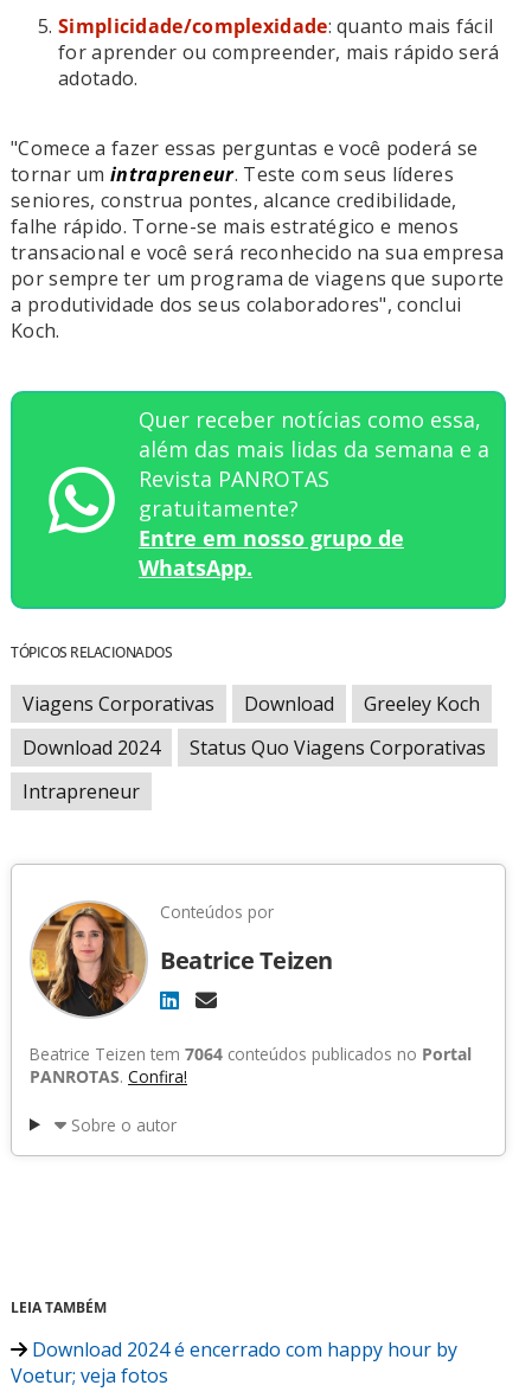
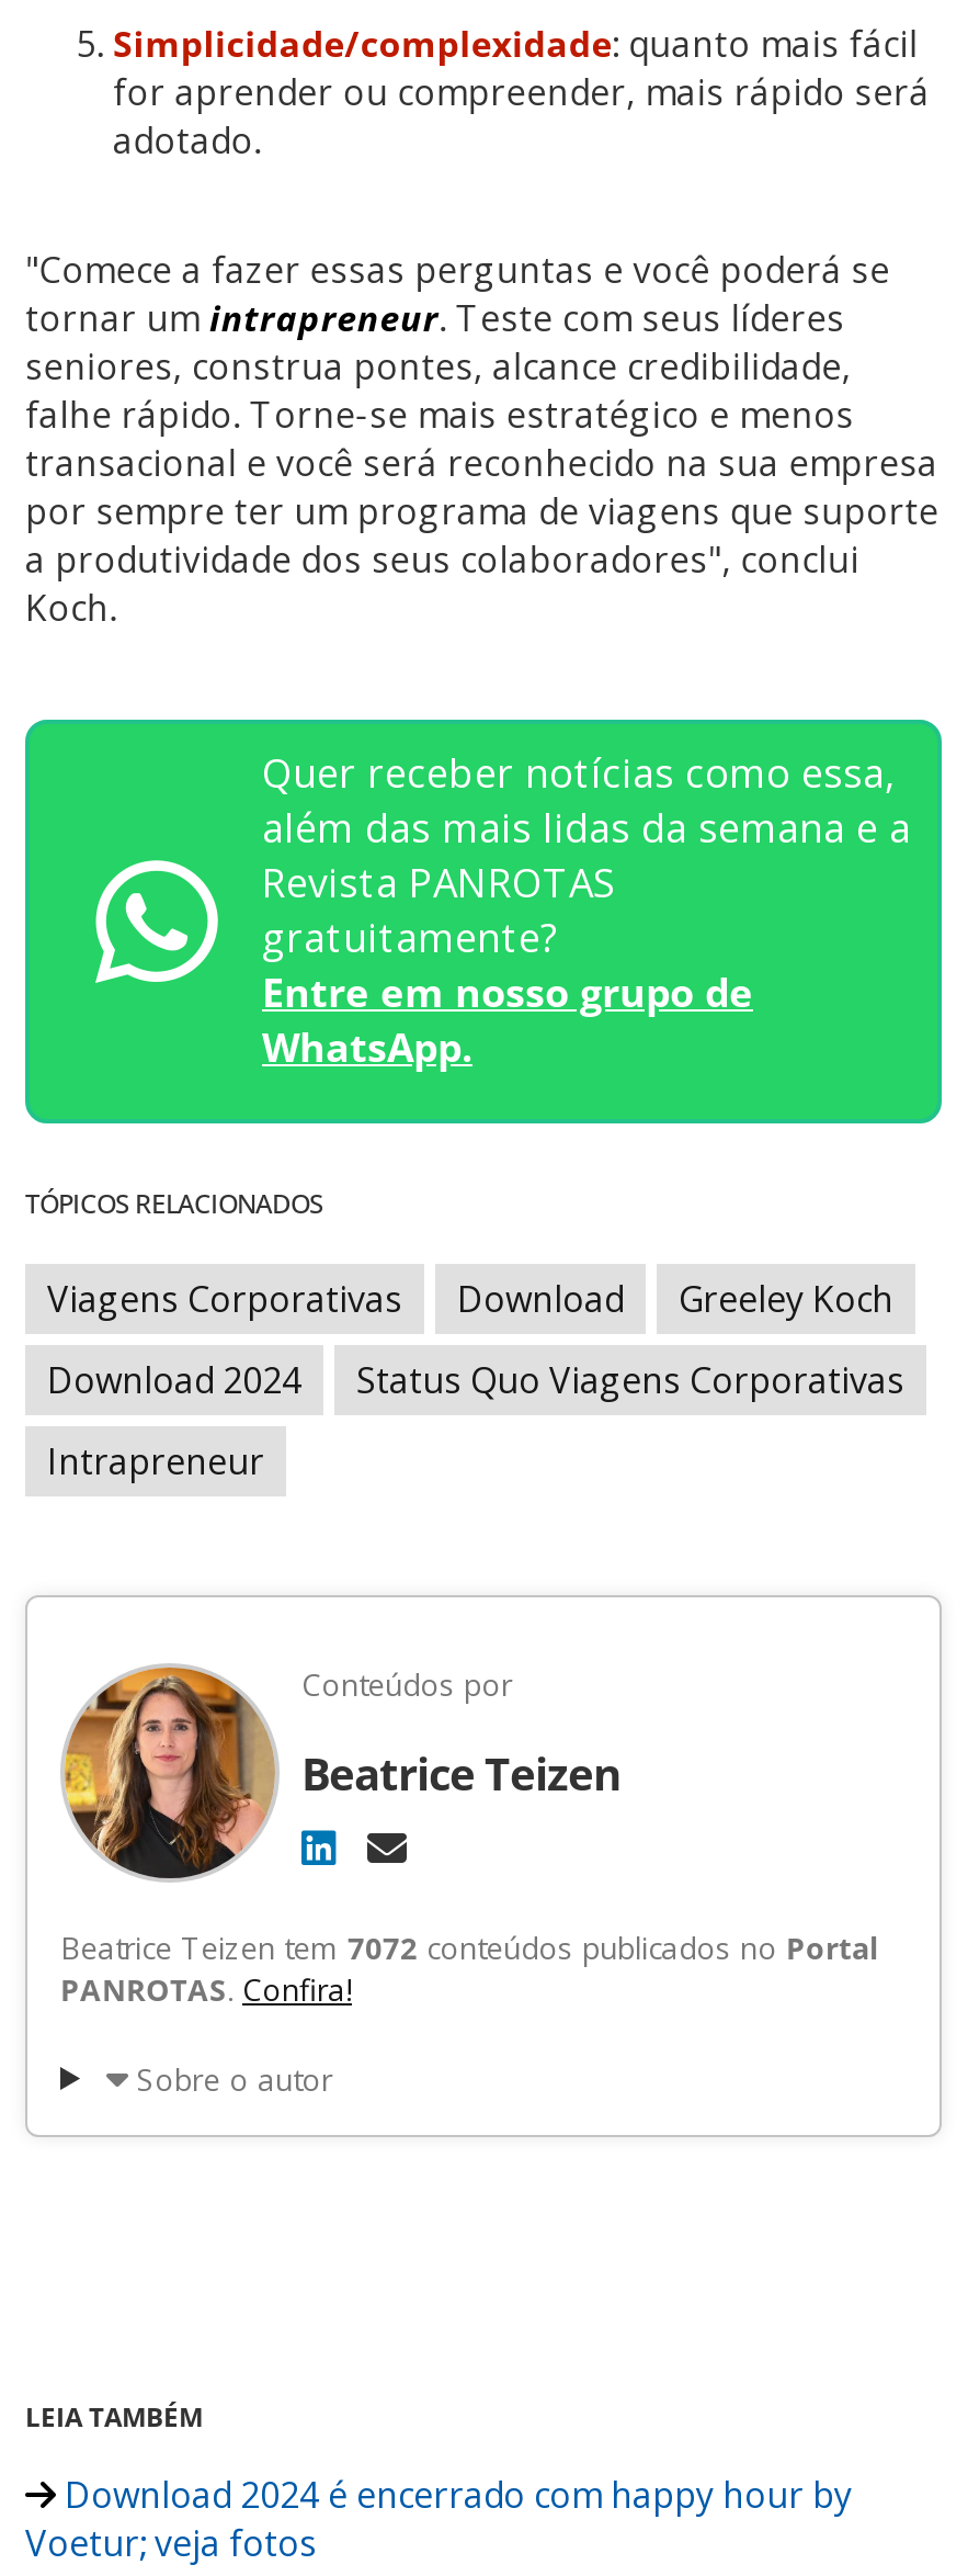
- Beatrice Teizen tem 7064 conteúdos publicados no Portal
+ Beatrice Teizen tem 7072 conteúdos publicados no Portal
